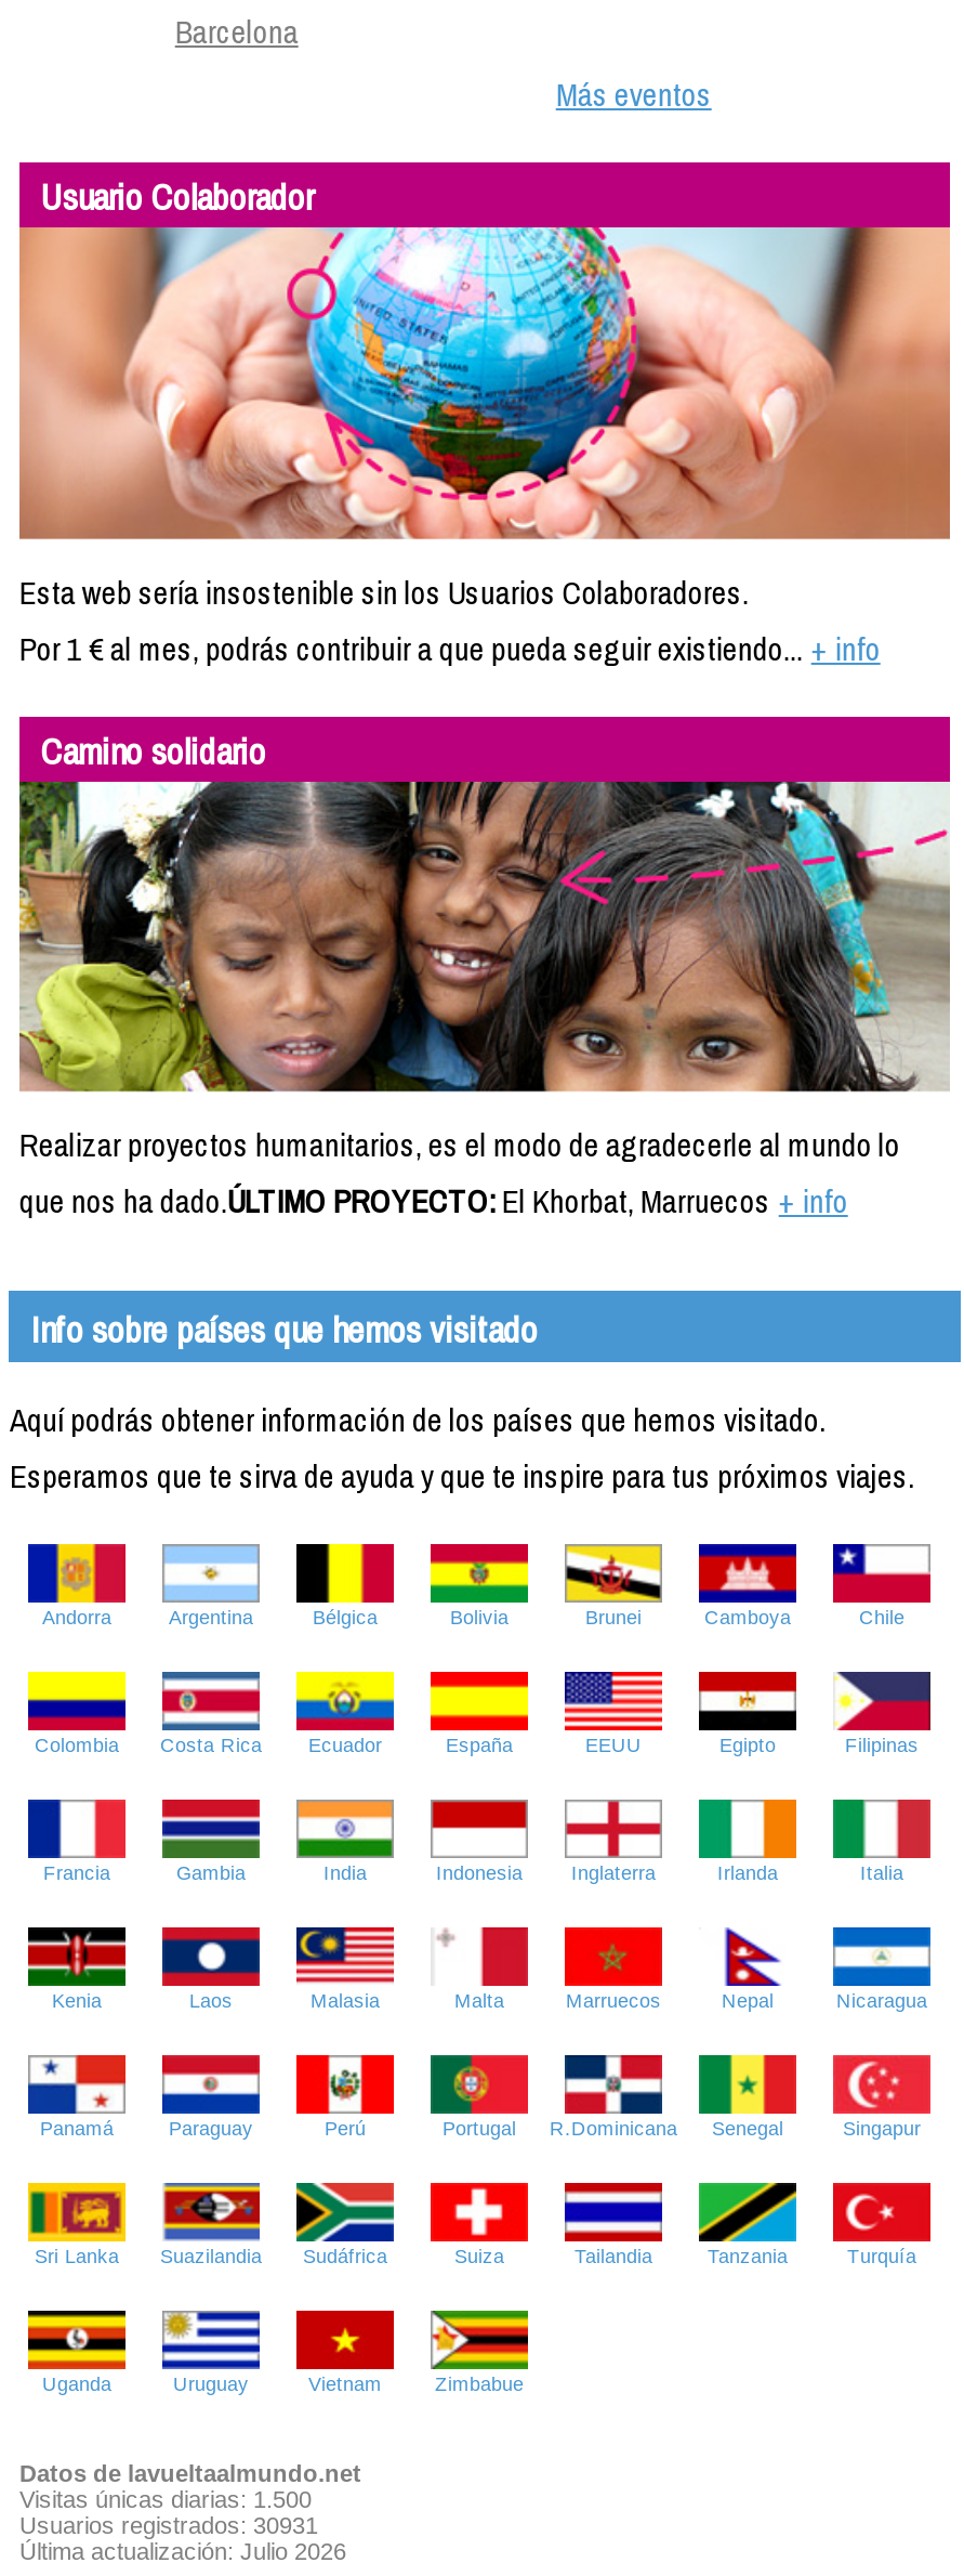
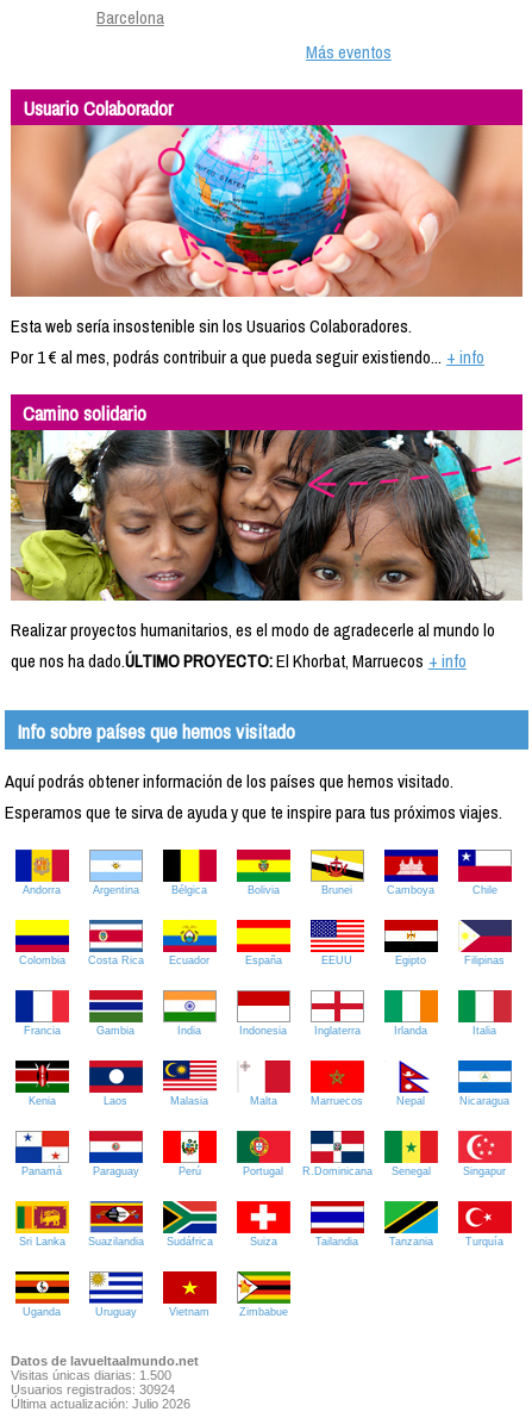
- Usuarios registrados: 30931
+ Usuarios registrados: 30924
